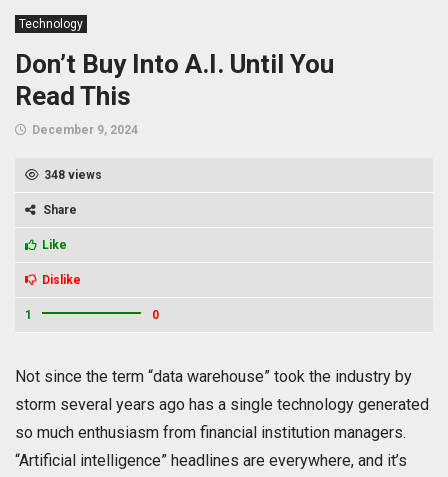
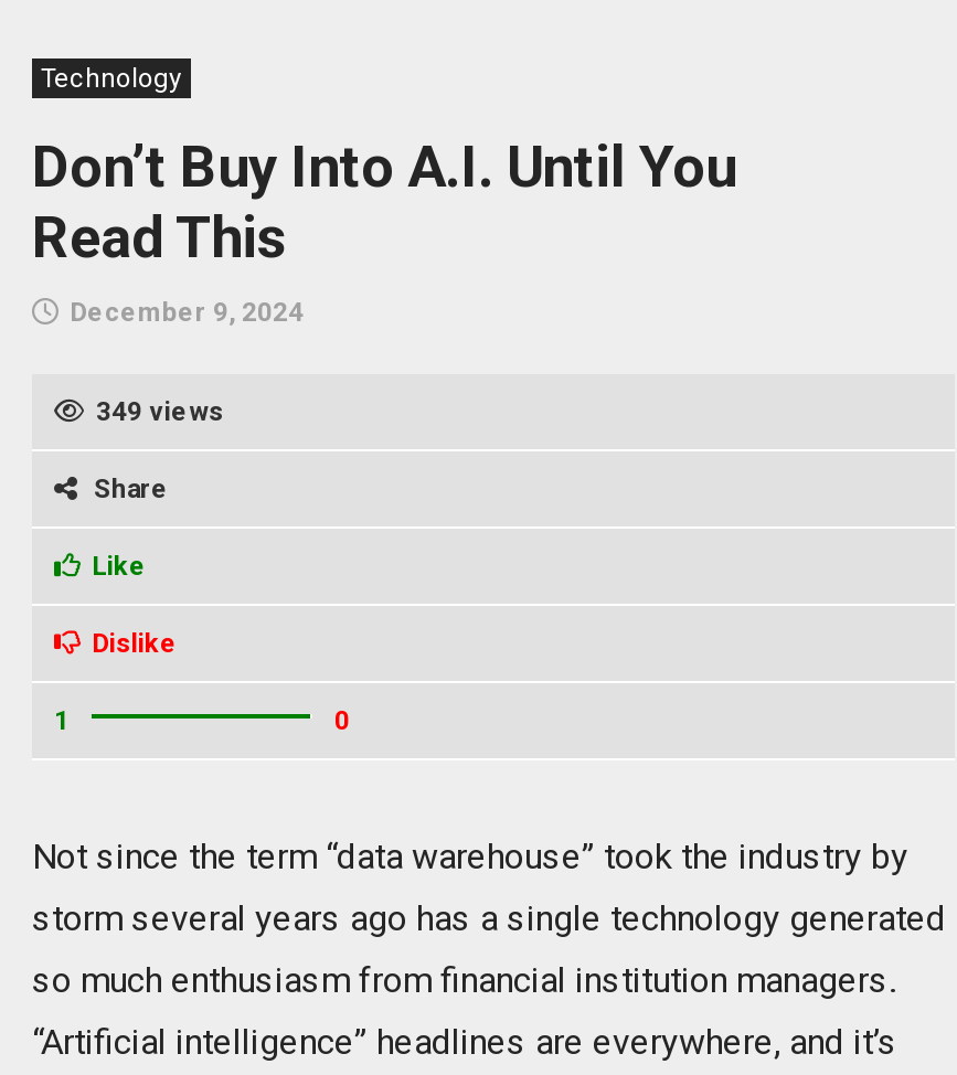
- 348 views
+ 349 views
